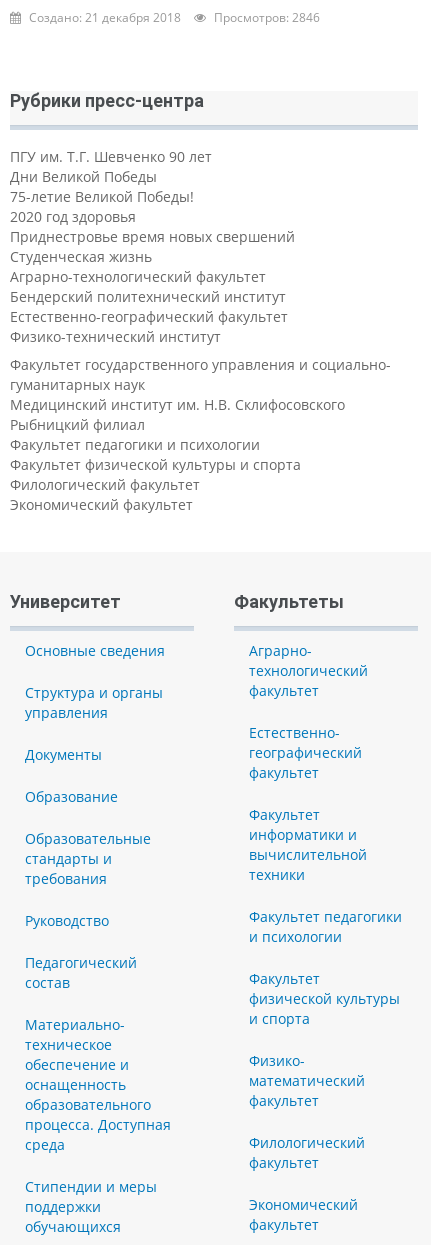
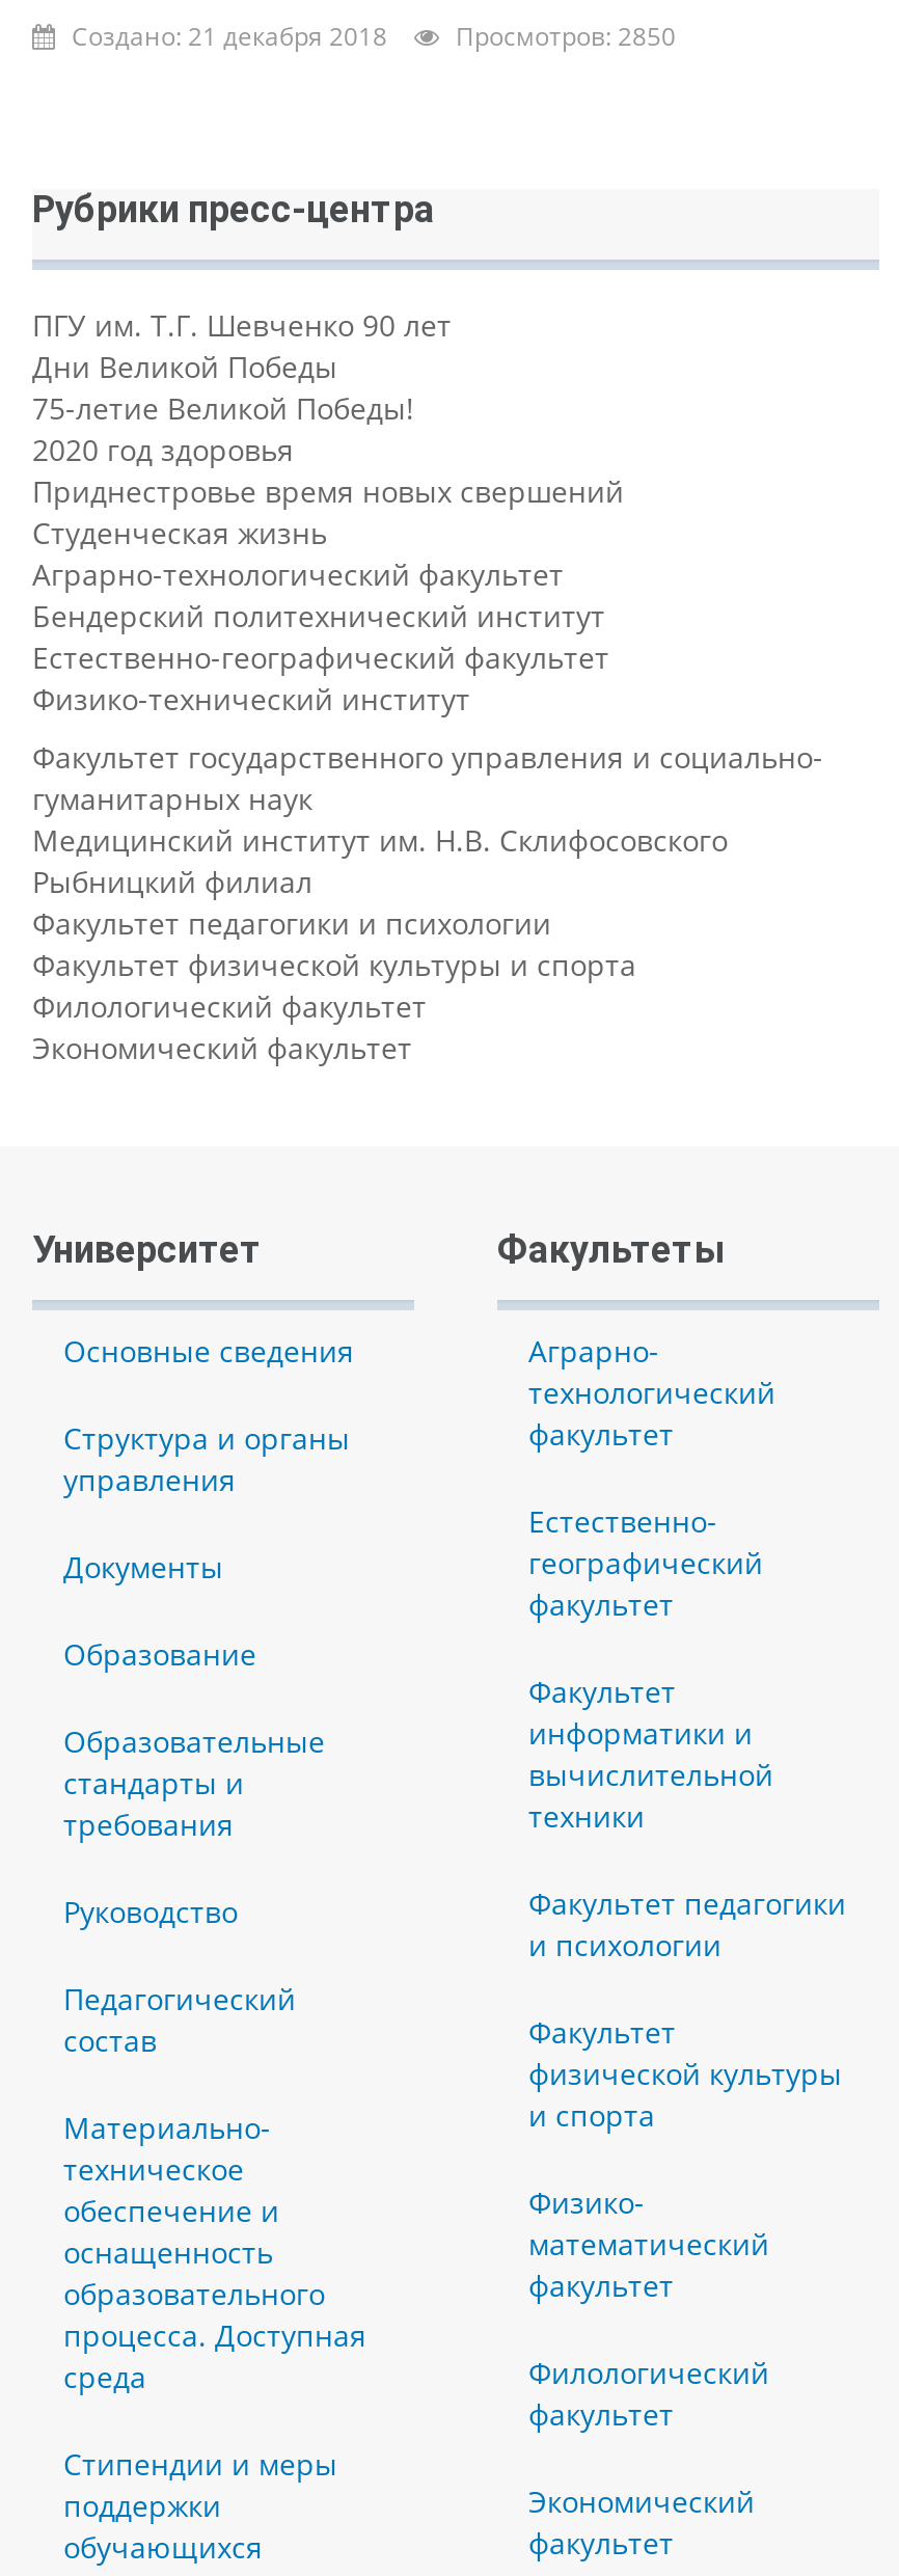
- Создано: 21 декабря 2018 Просмотров: 2846
+ Создано: 21 декабря 2018 Просмотров: 2850
